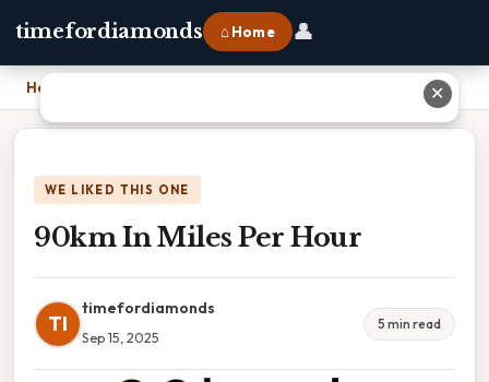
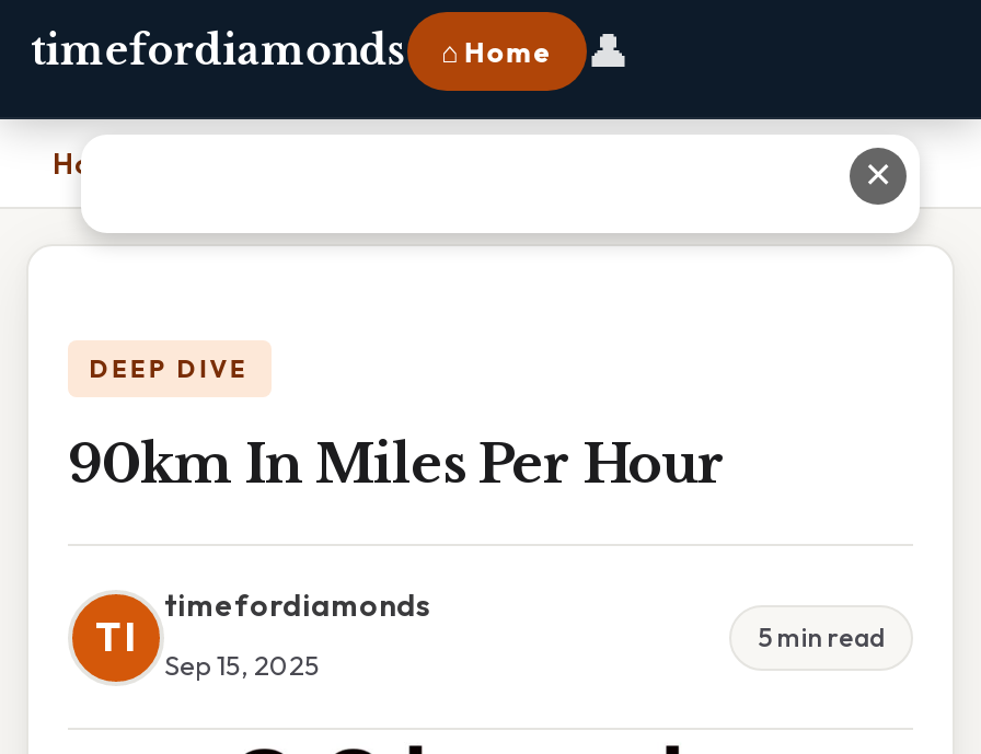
- WE LIKED THIS ONE
+ DEEP DIVE
